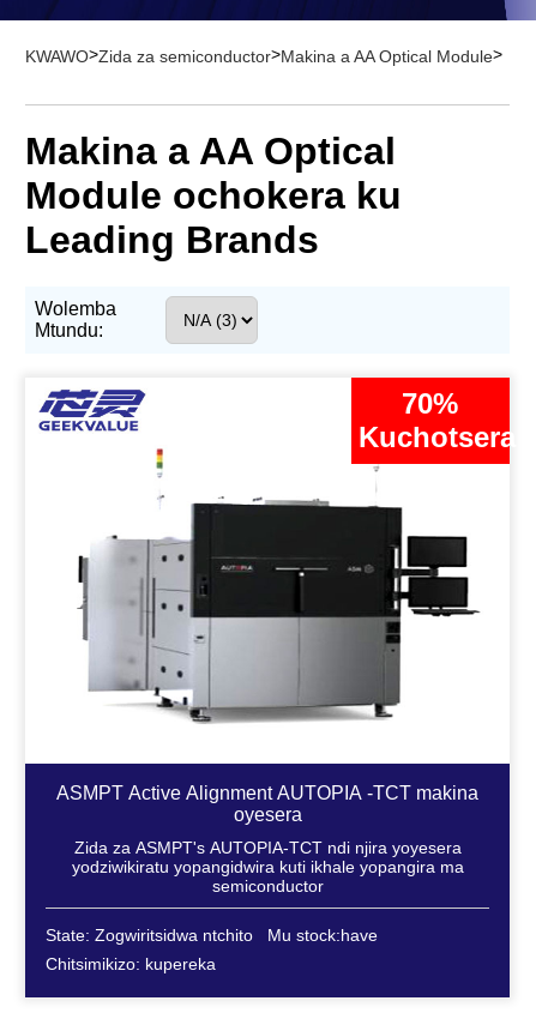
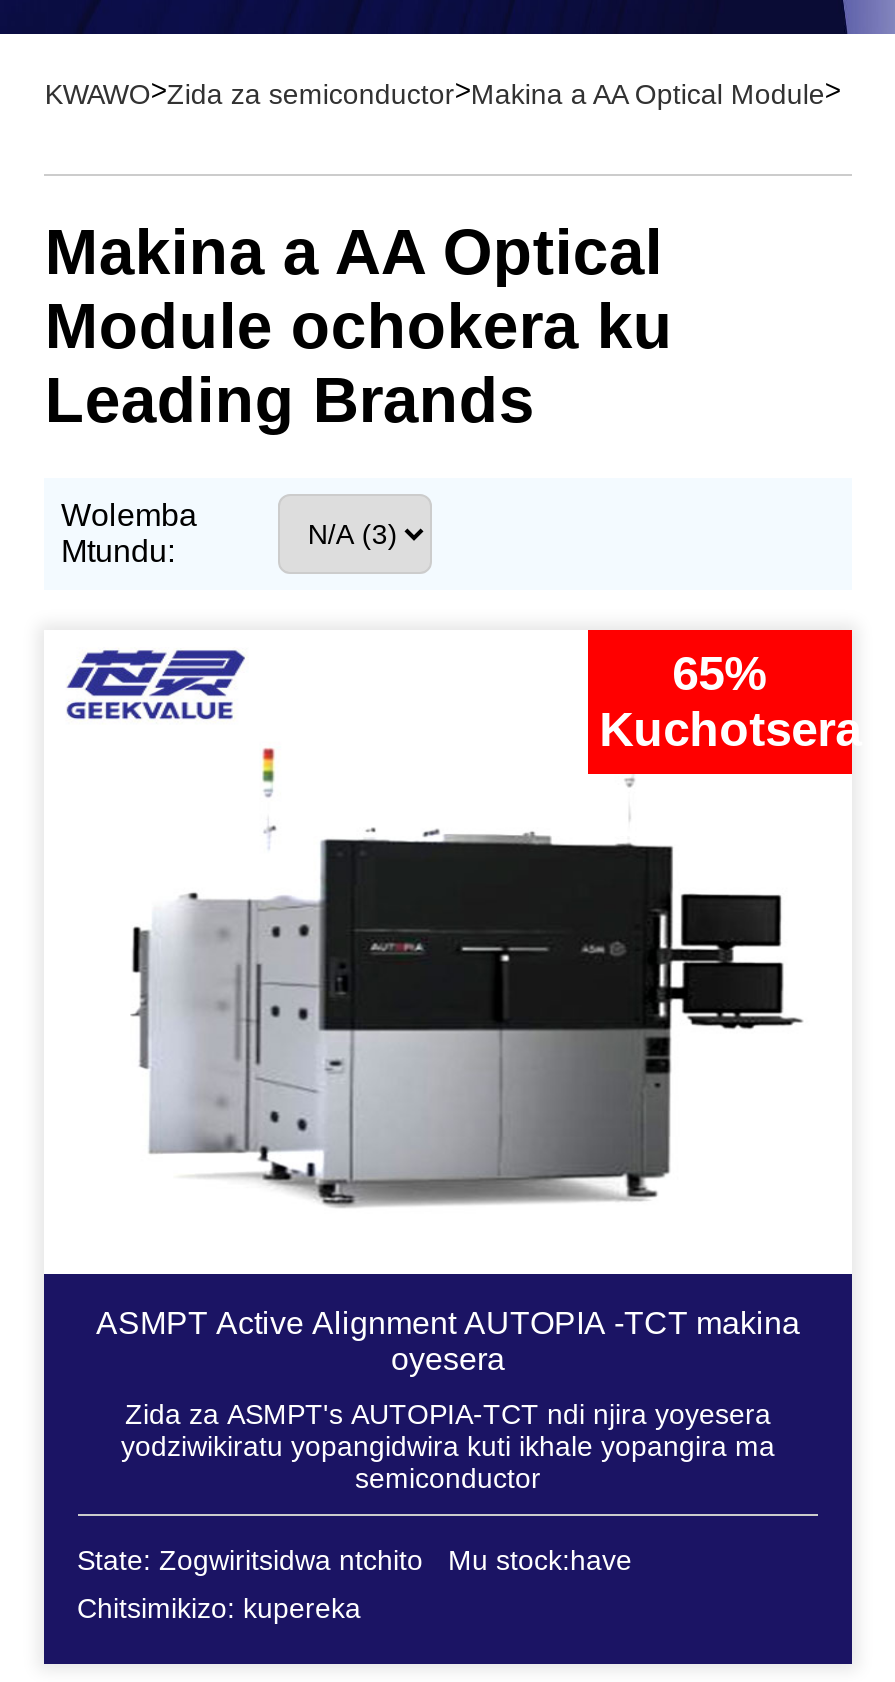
- 70%
+ 65%
